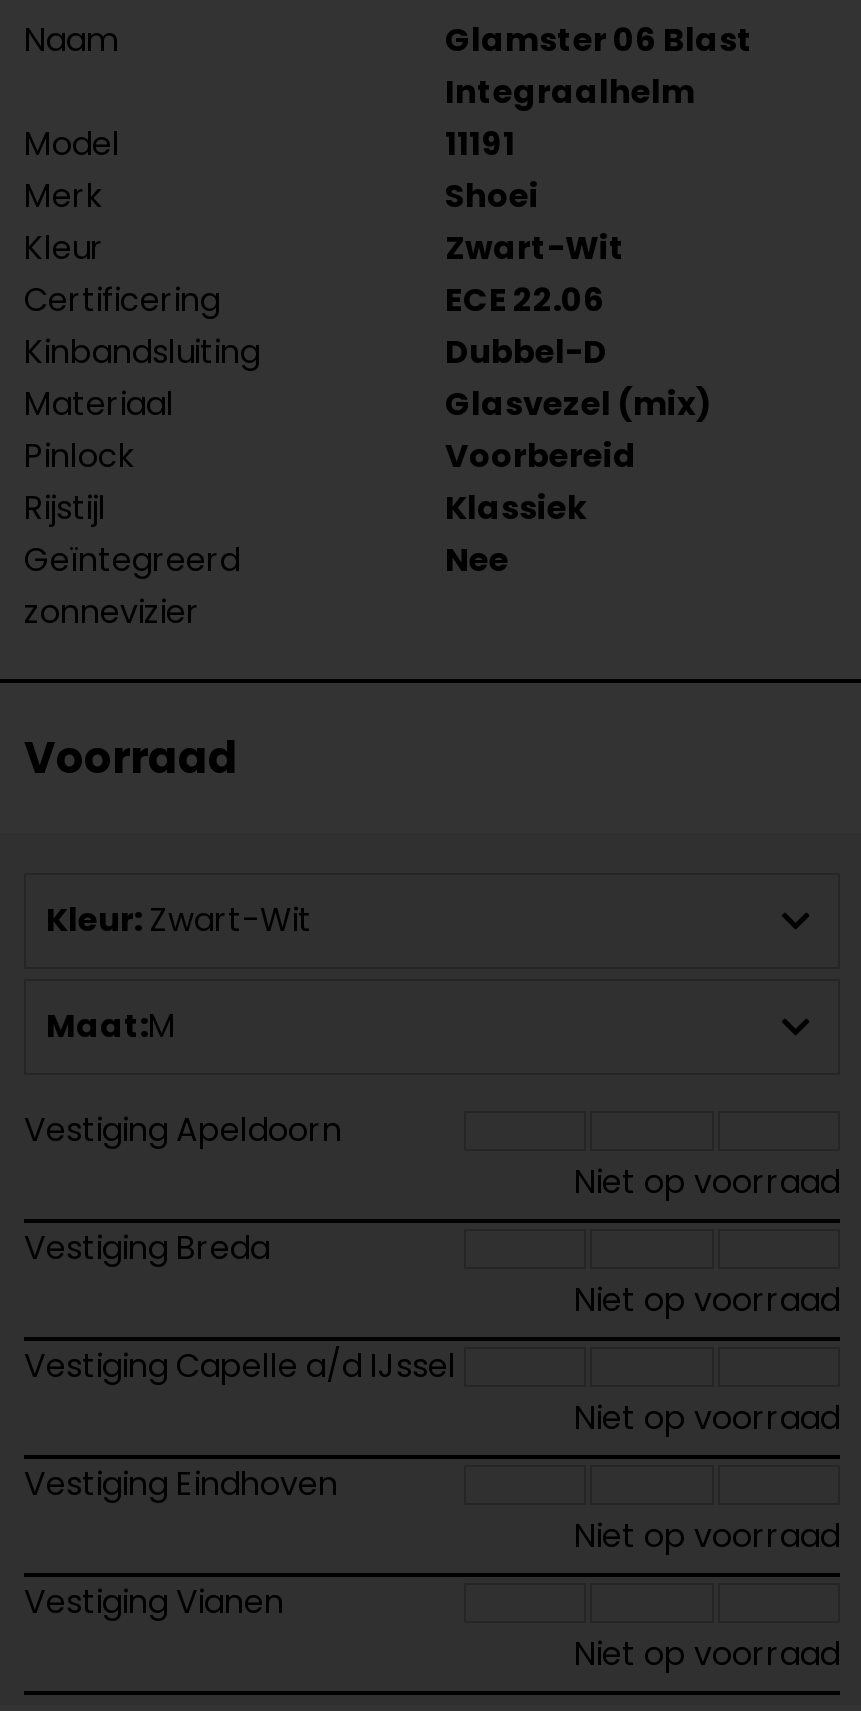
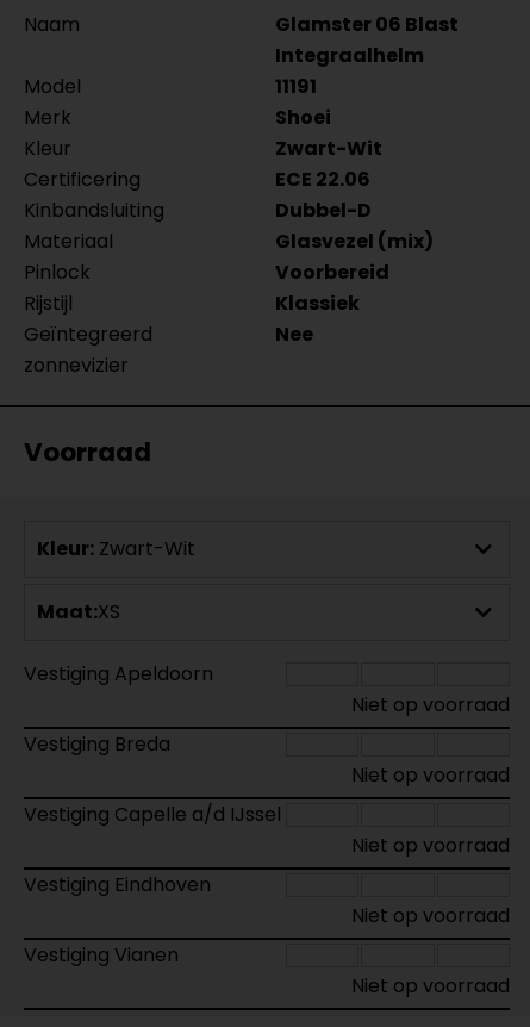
- Maat:M
+ Maat:XS
